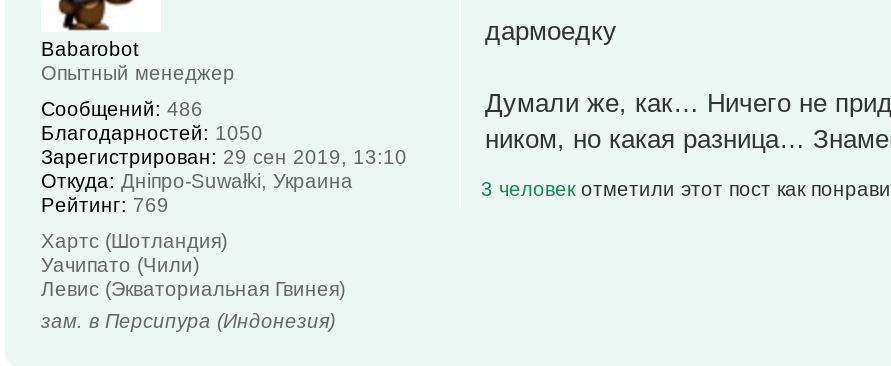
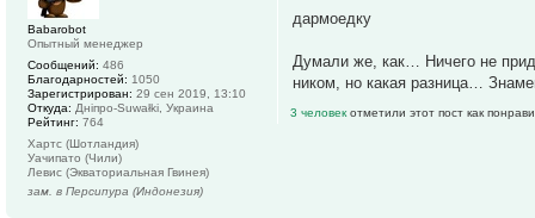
- Рейтинг: 769
+ Рейтинг: 764
